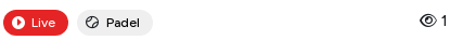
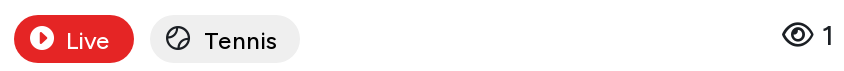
- Padel
+ Tennis
